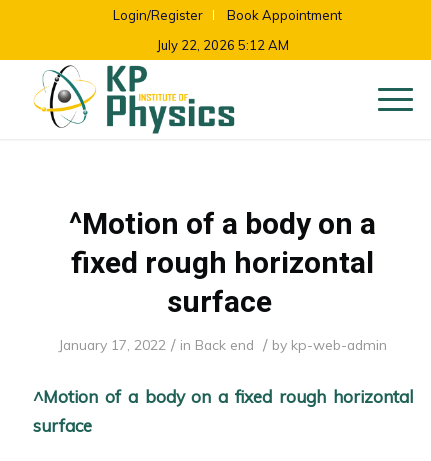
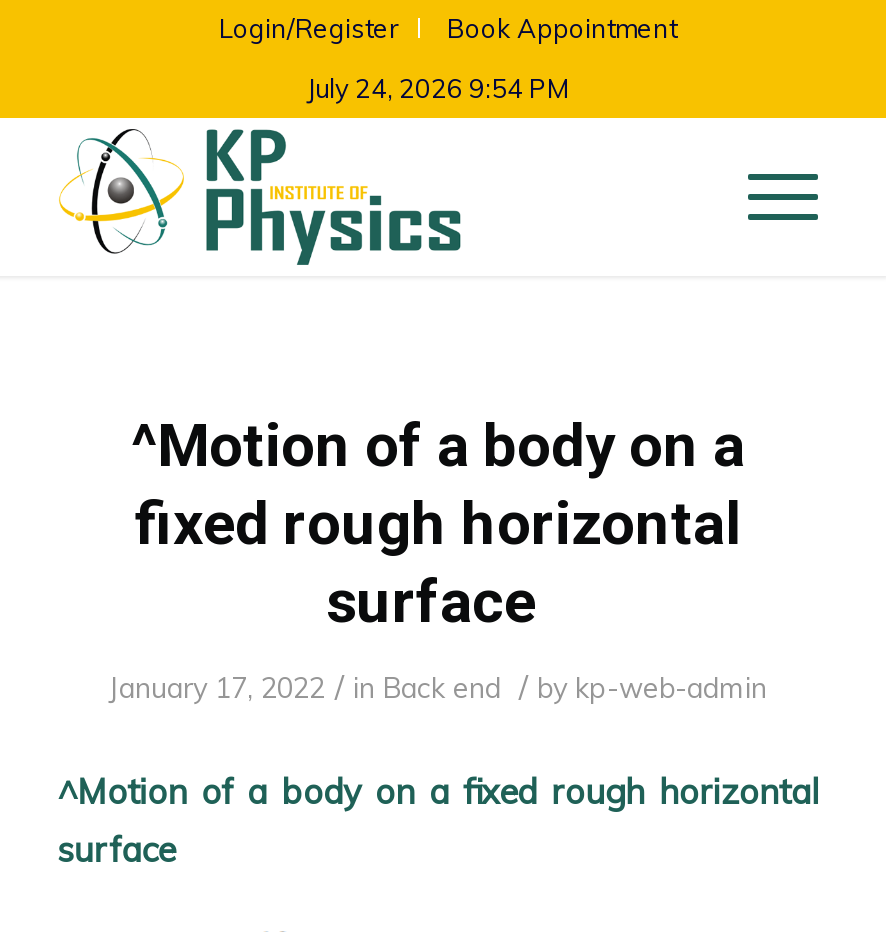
- July 22, 2026 5:12 AM
+ July 24, 2026 9:54 PM
